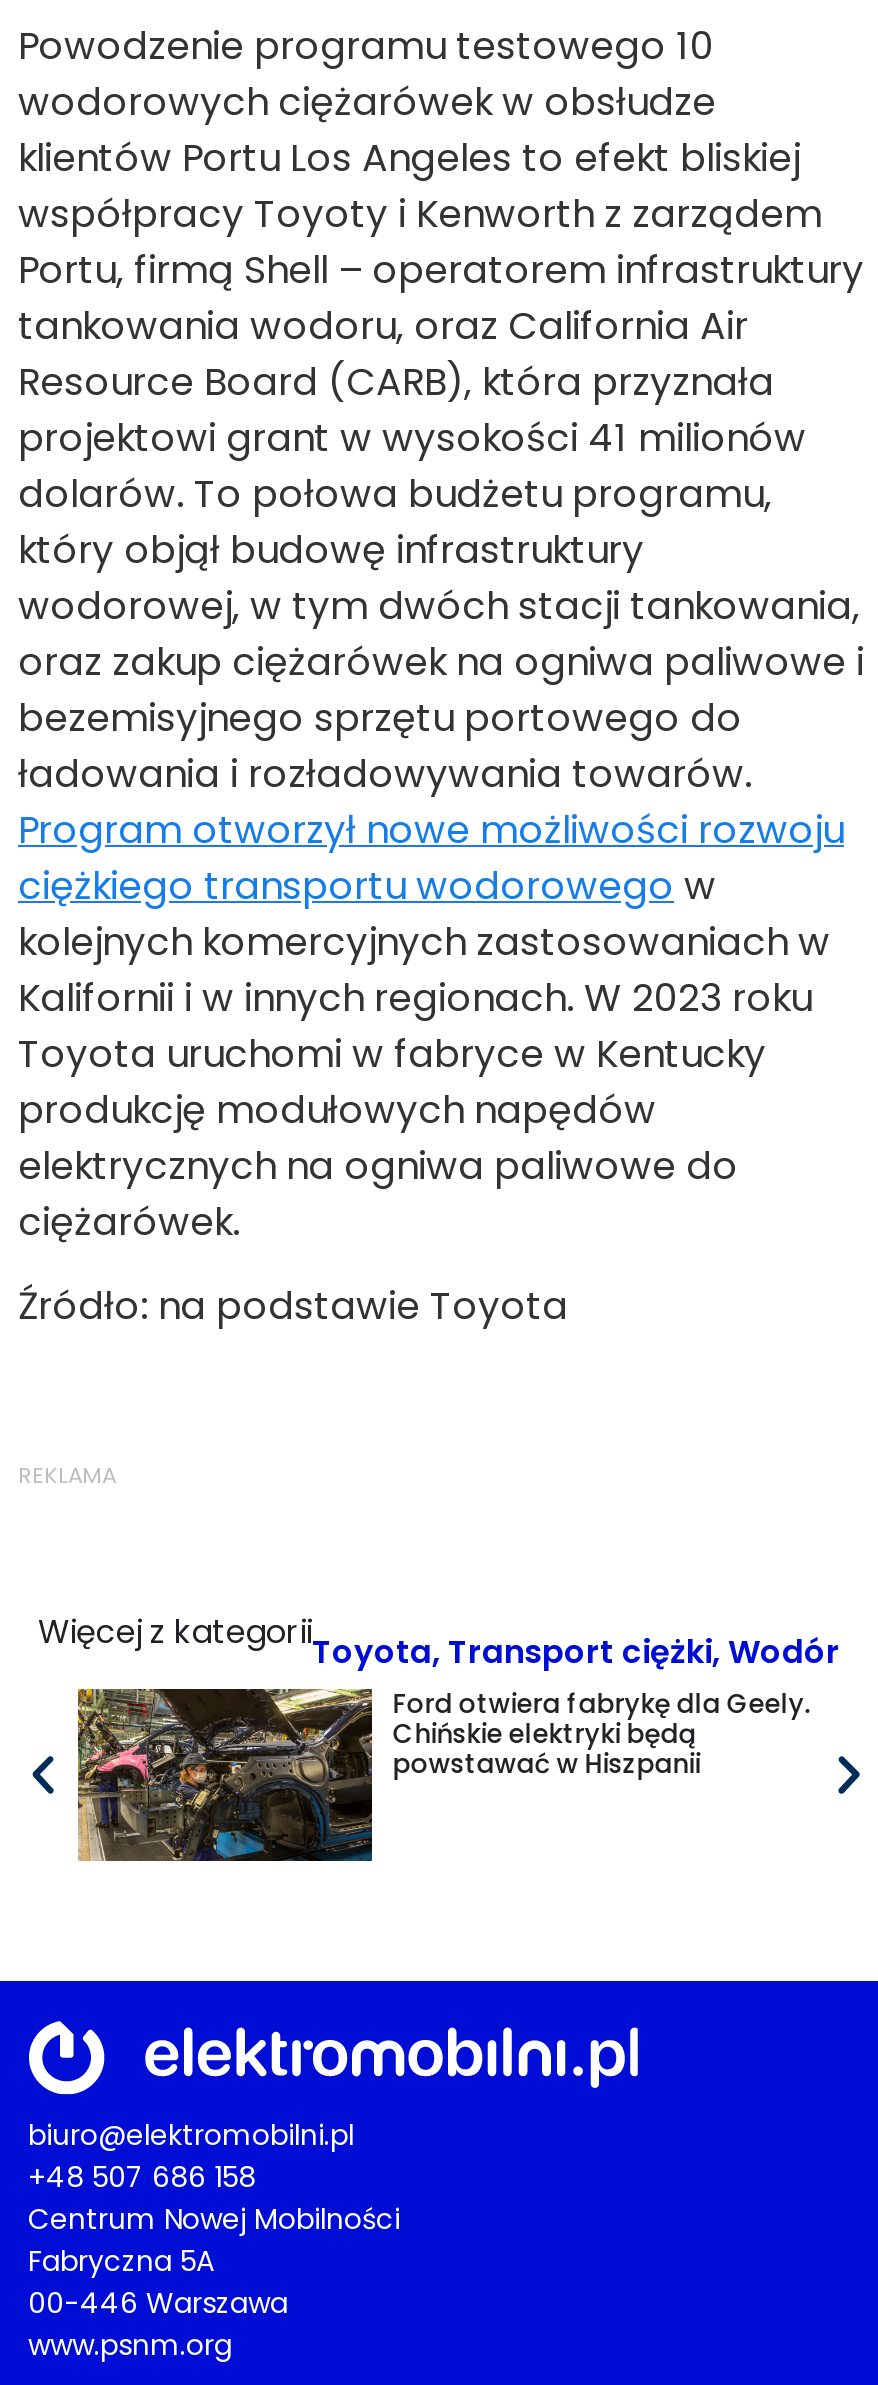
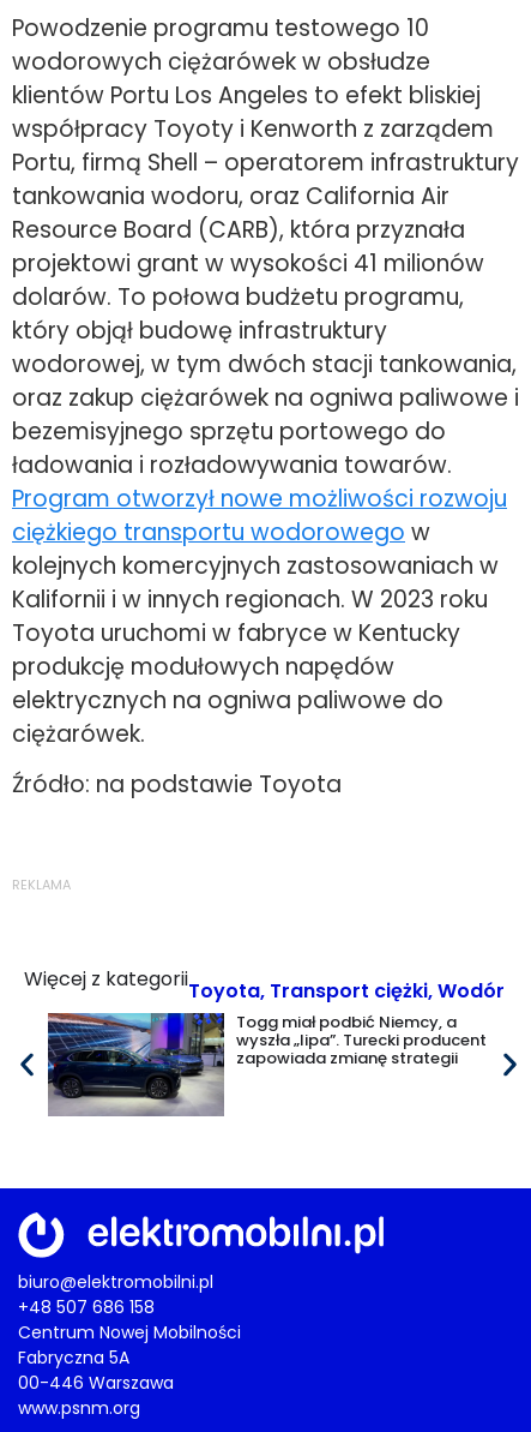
- [image]
- Ford otwiera fabrykę dla Geely.
- Chińskie elektryki będą
- powstawać w Hiszpanii
+ [image]
+ Togg miał podbić Niemcy, a
+ wyszła „lipa”. Turecki producent
+ zapowiada zmianę strategii
